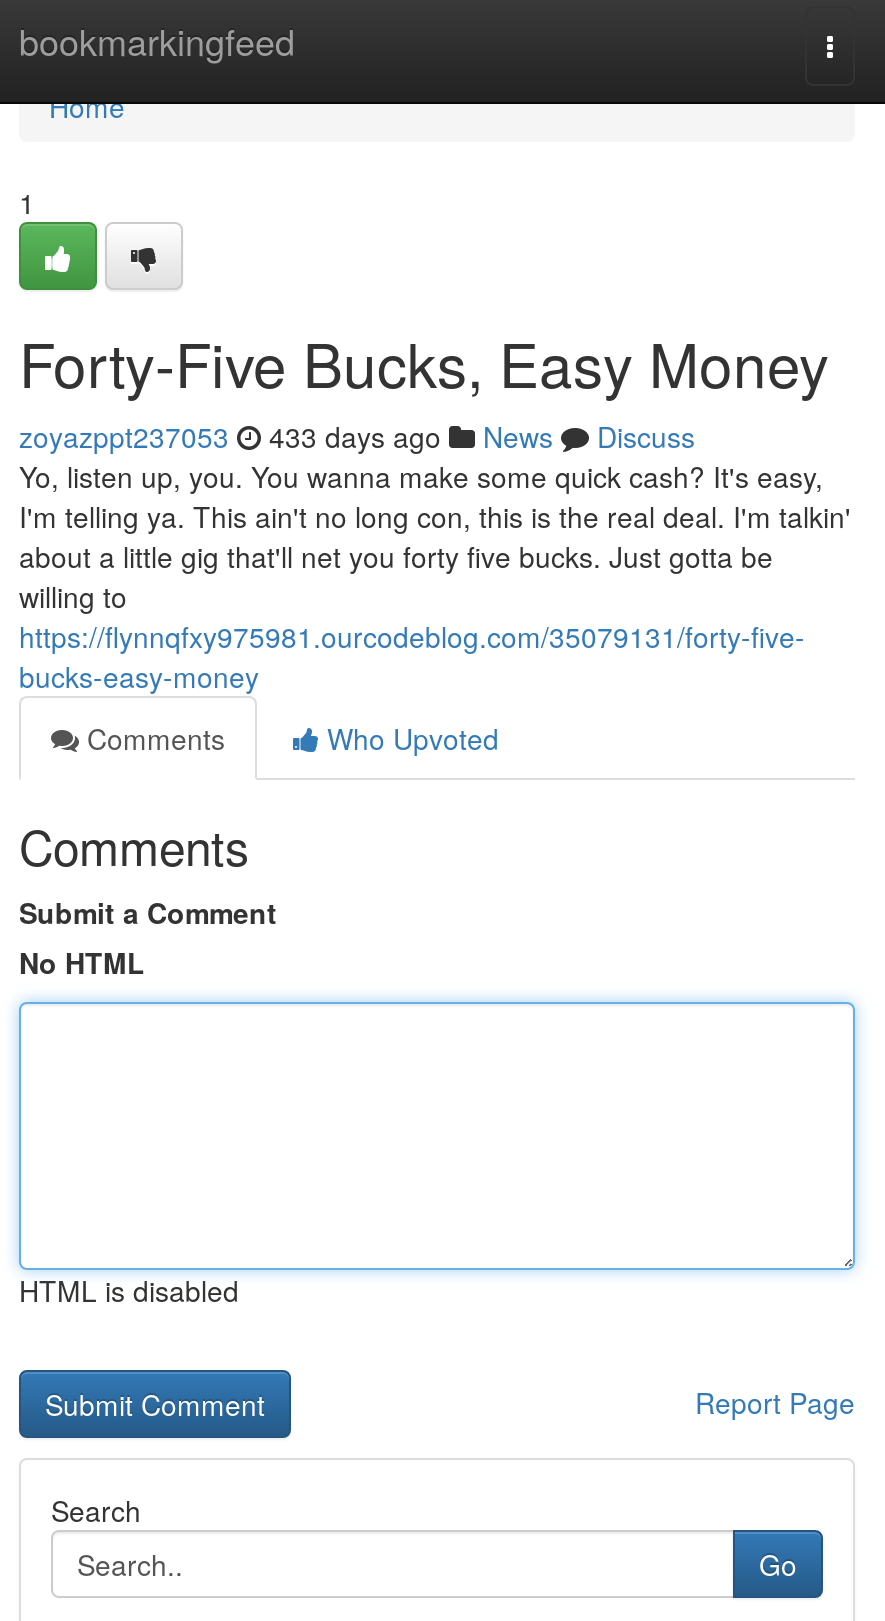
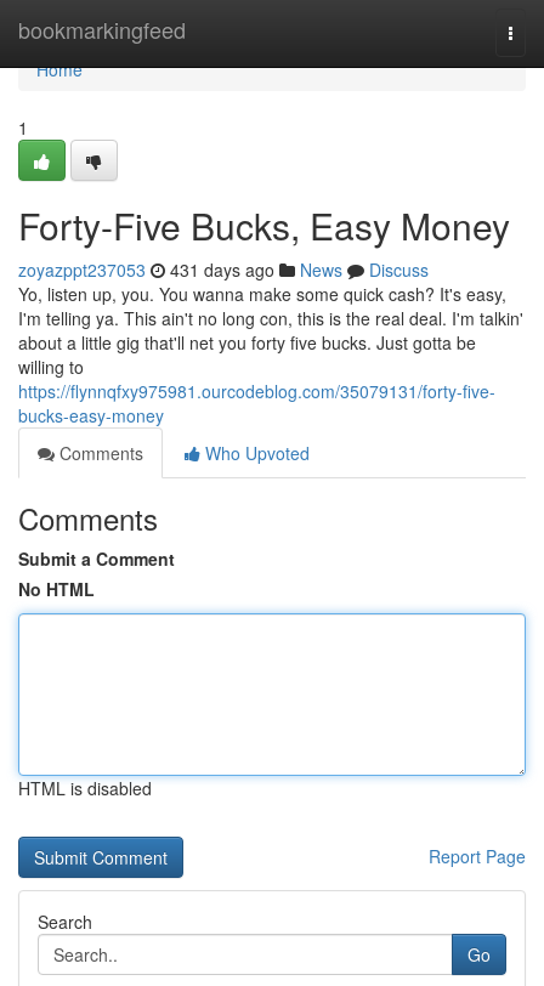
- zoyazppt237053 433 days ago News Discuss
+ zoyazppt237053 431 days ago News Discuss
